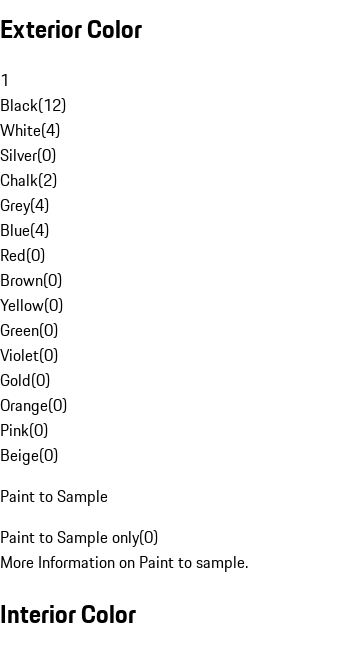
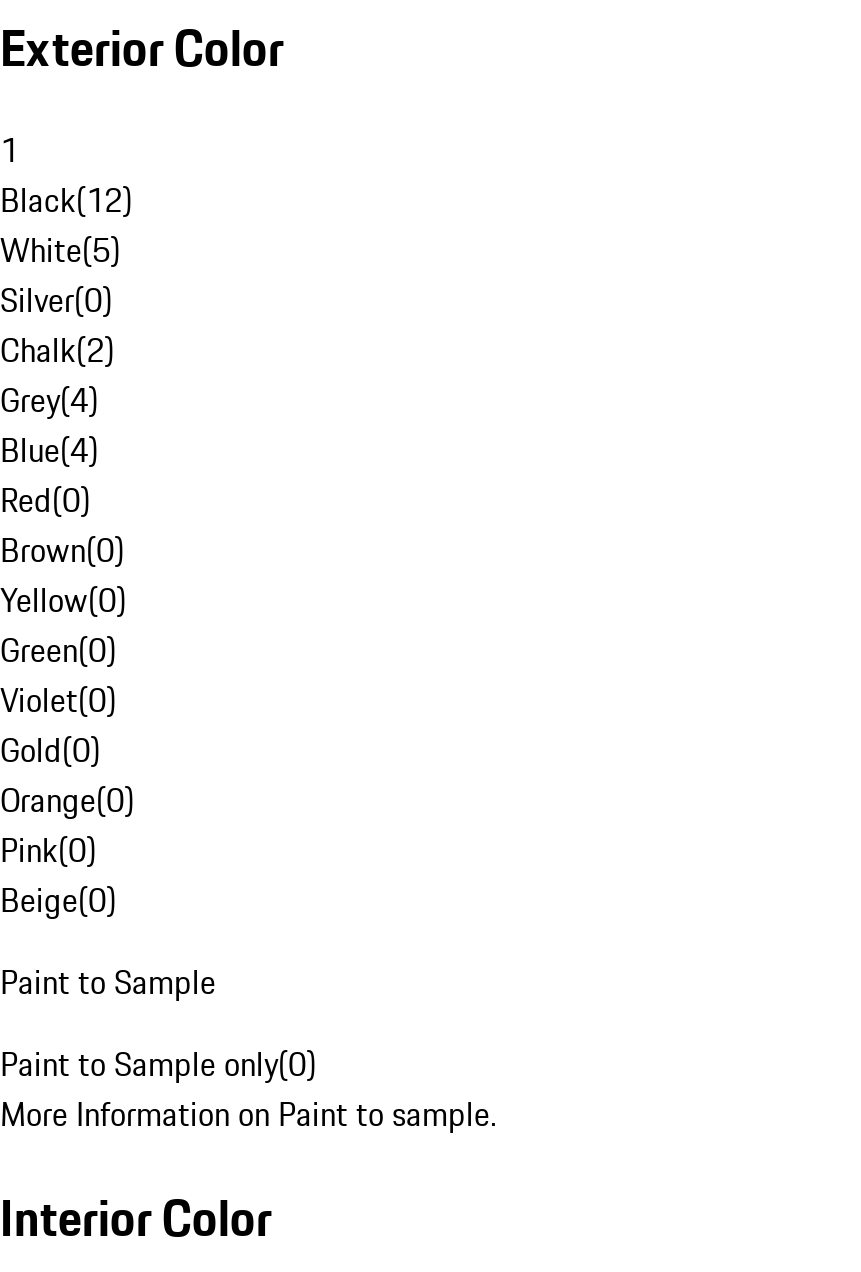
- White(4)
+ White(5)
